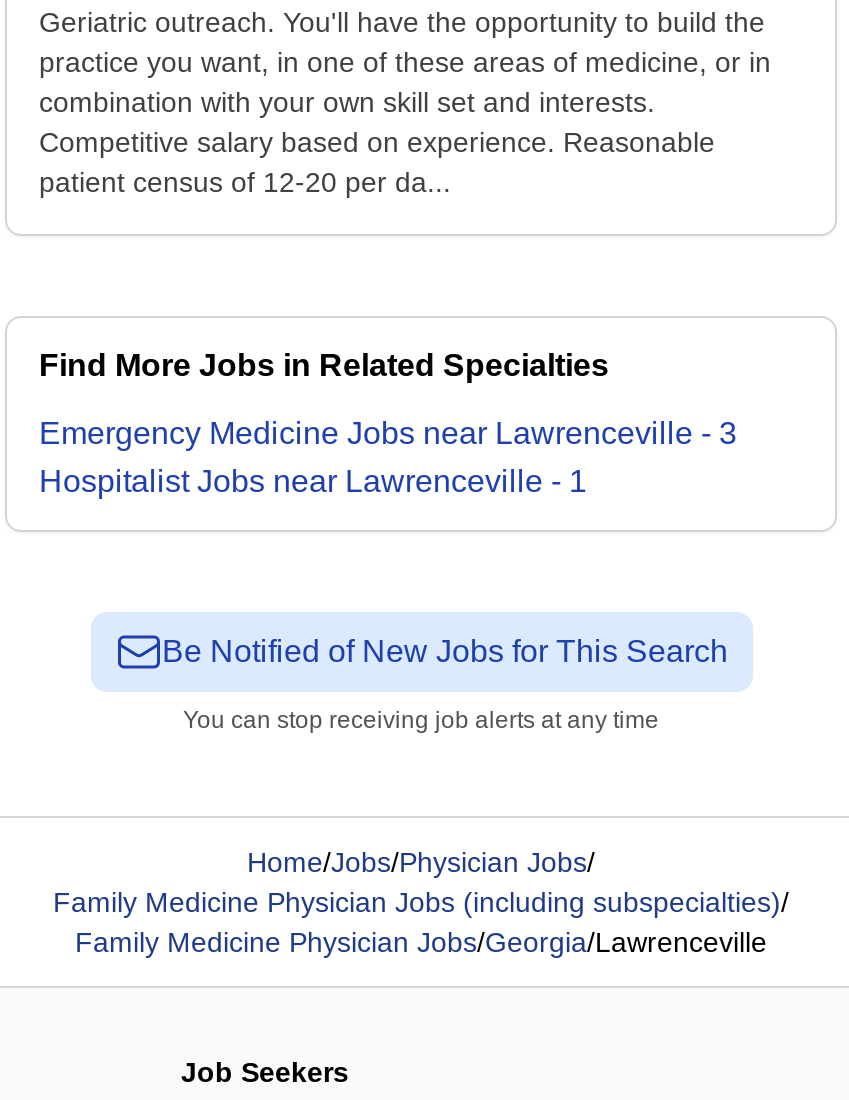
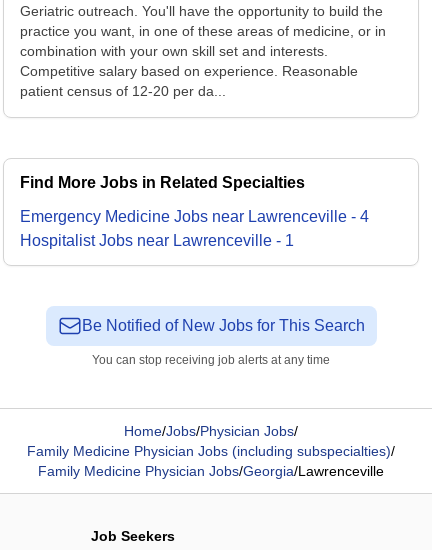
- Emergency Medicine Jobs near Lawrenceville - 3
+ Emergency Medicine Jobs near Lawrenceville - 4
